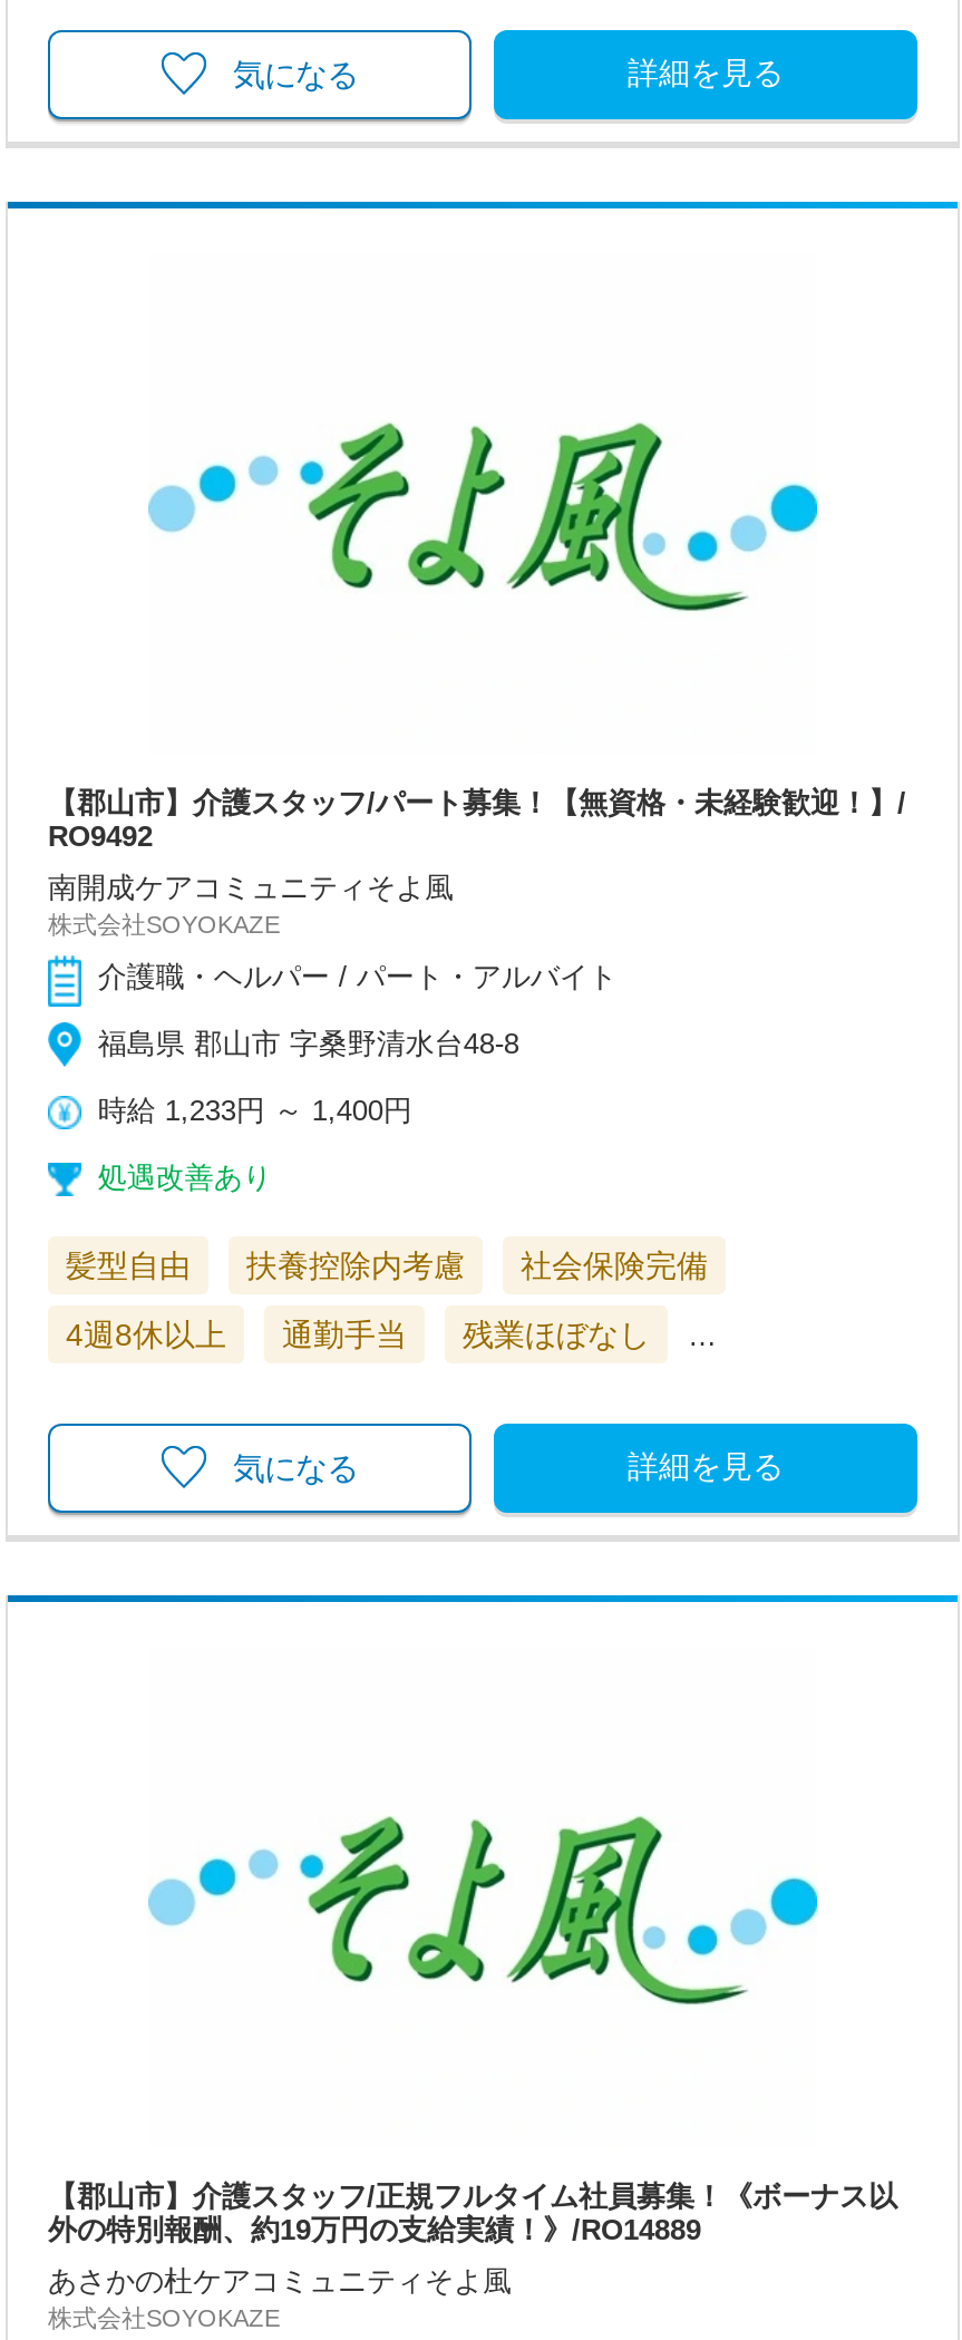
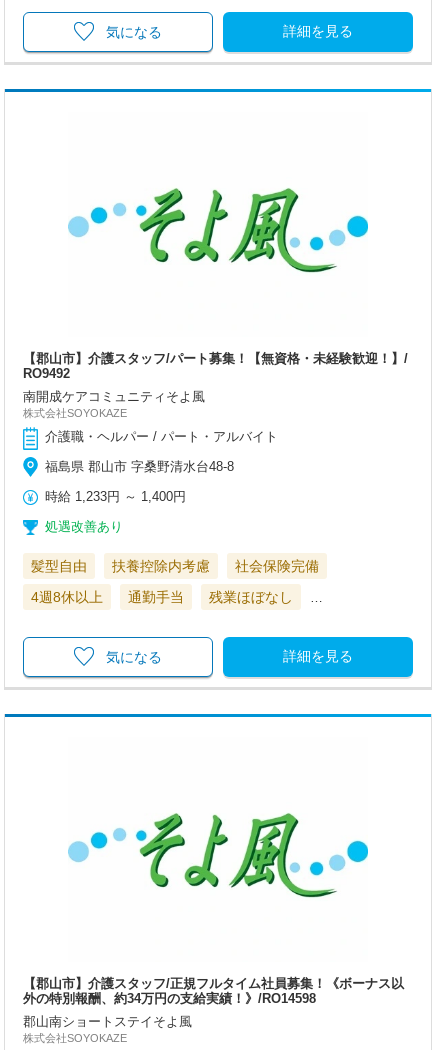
- 外の特別報酬、約19万円の支給実績！》/RO14889
+ 外の特別報酬、約34万円の支給実績！》/RO14598

- あさかの杜ケアコミュニティそよ風
+ 郡山南ショートステイそよ風
